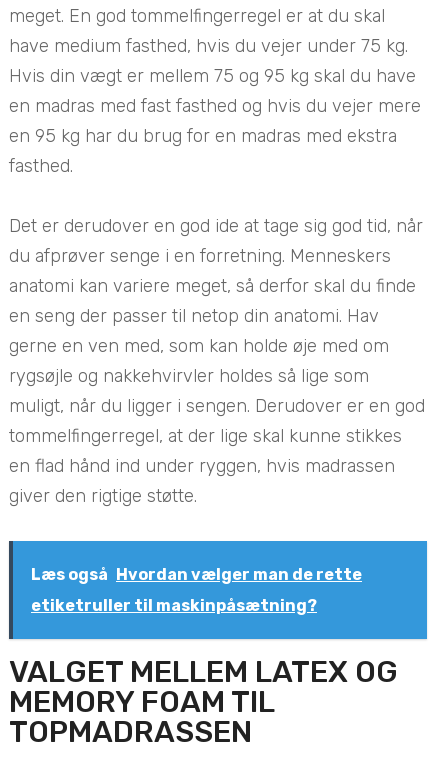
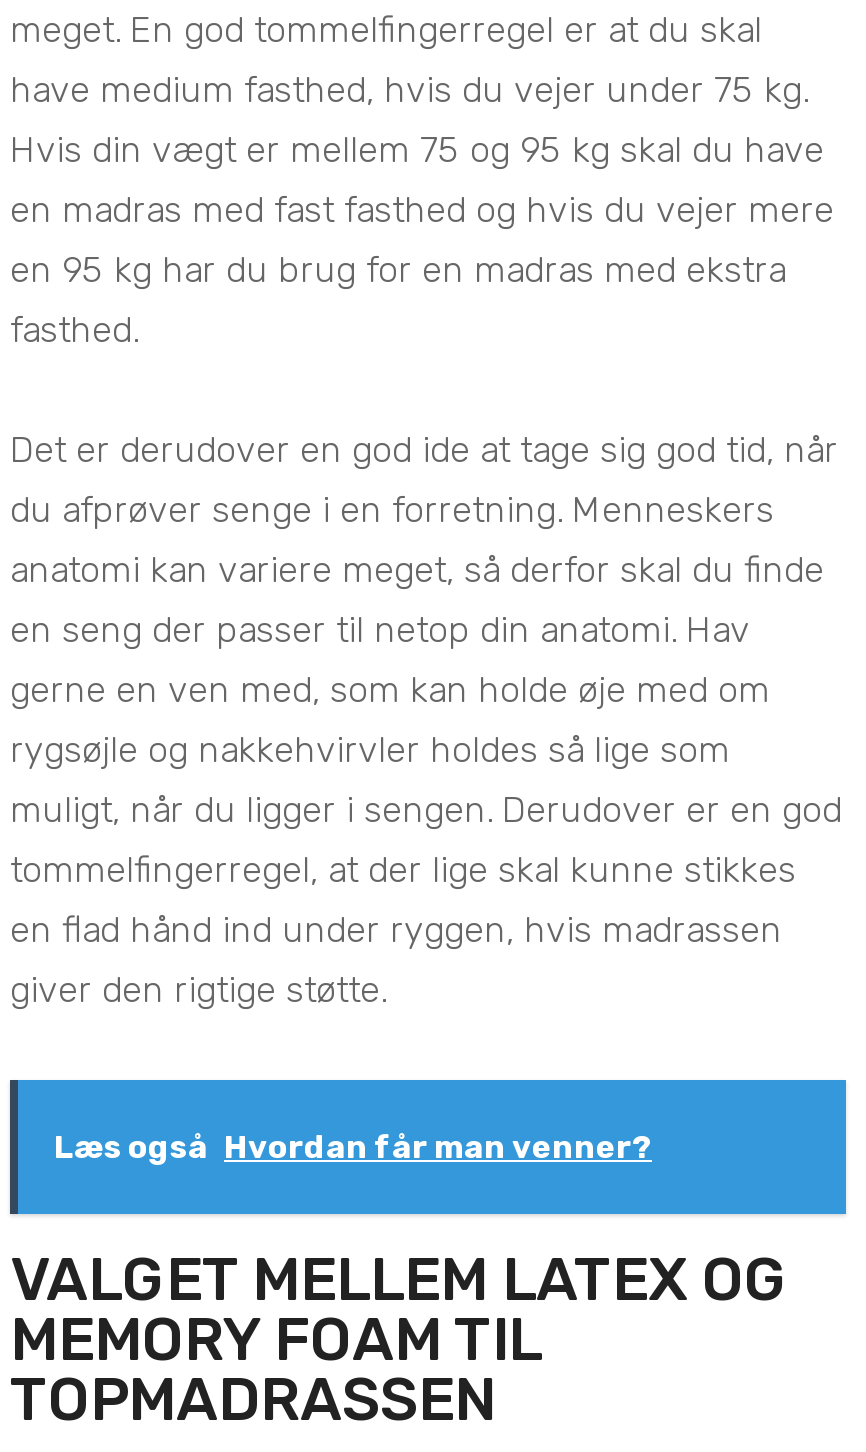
- Læs også Hvordan vælger man de rette
- etiketruller til maskinpåsætning?
+ Læs også Hvordan får man venner?
